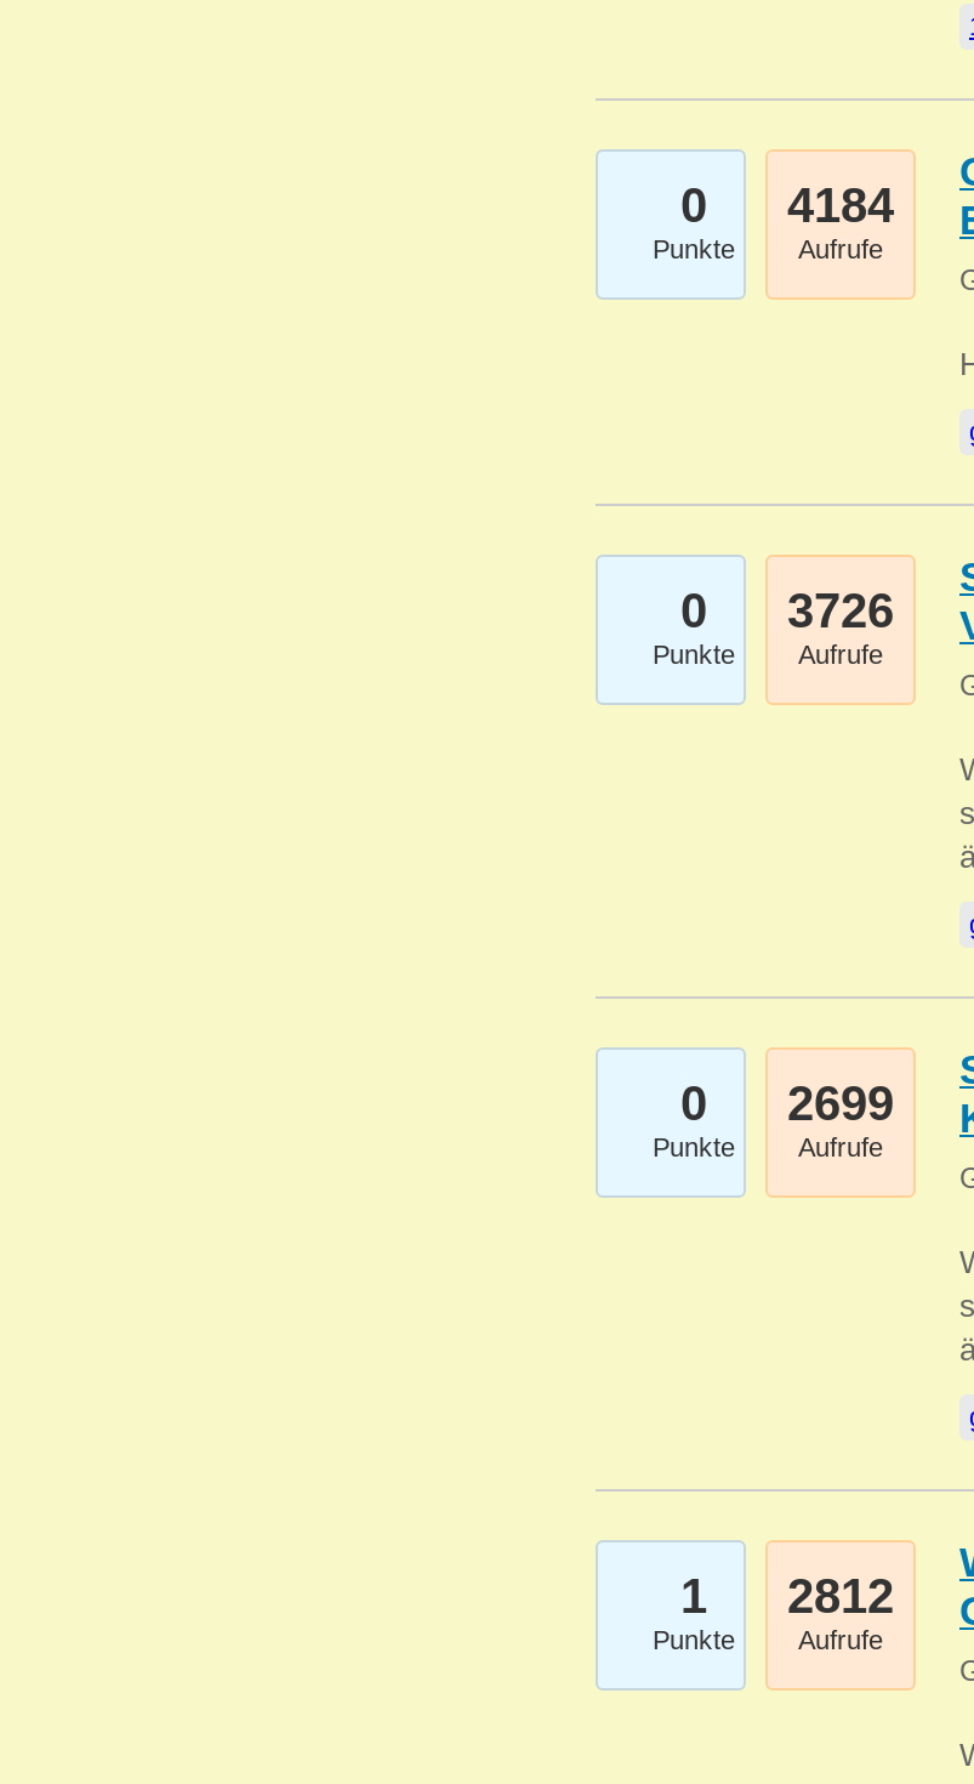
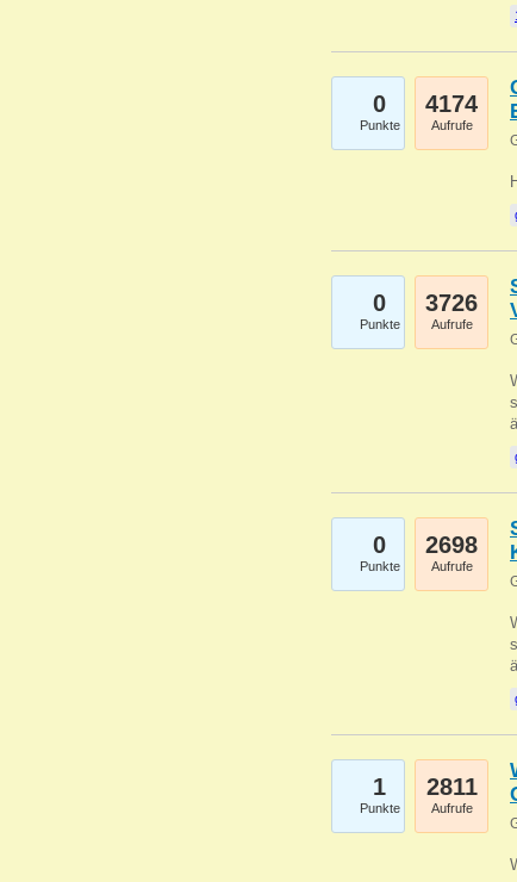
- 4184
+ 4174

- 2699
+ 2698

- 2812
+ 2811
